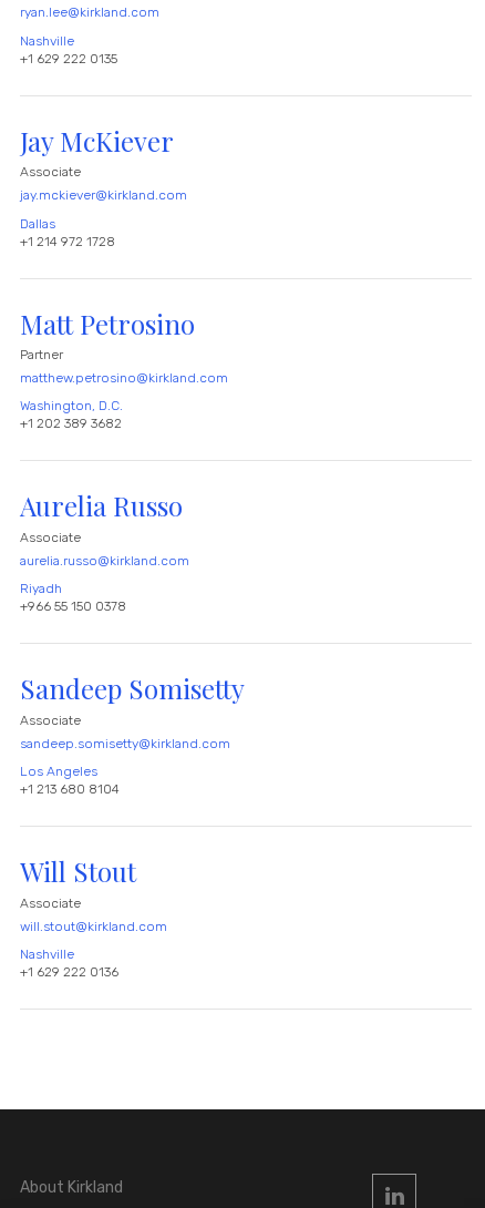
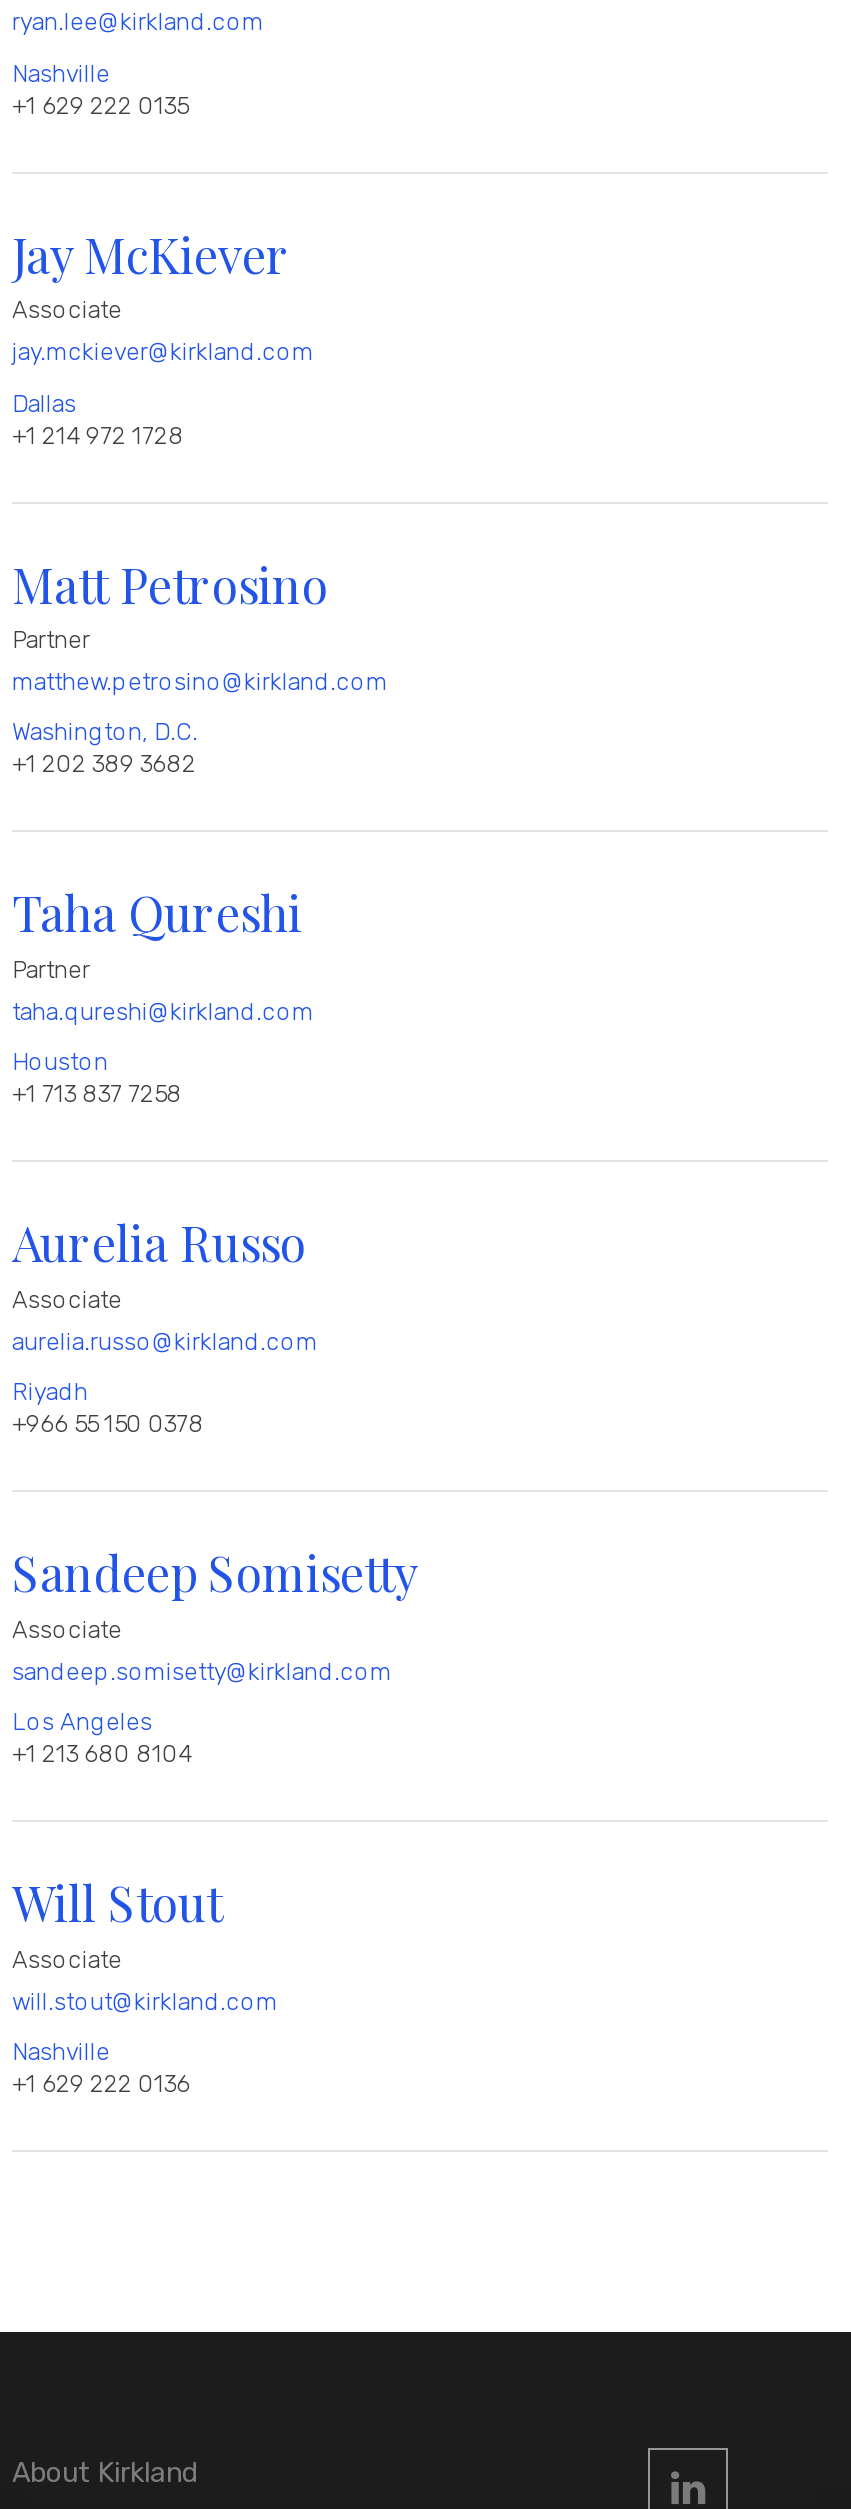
+ Taha Qureshi
+ Partner
+ taha.qureshi@kirkland.com
+ Houston
+ +1 713 837 7258
